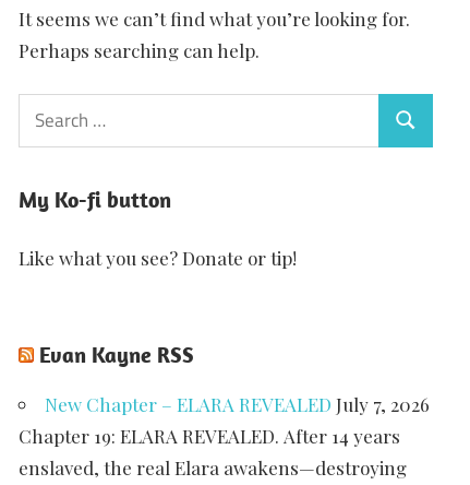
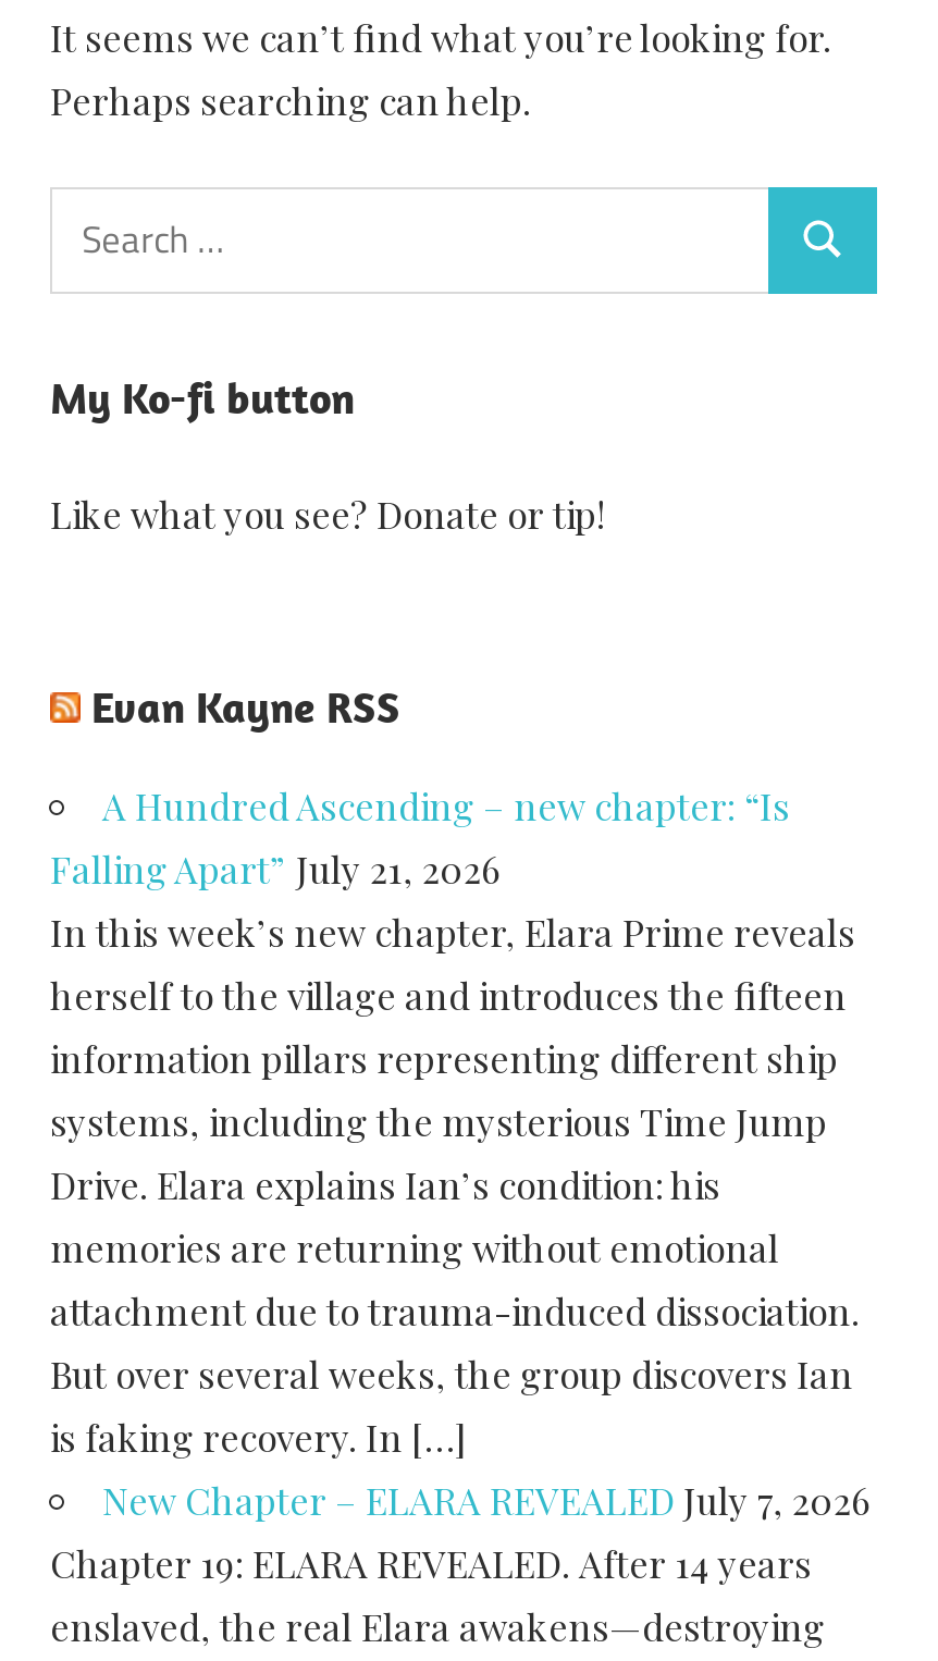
+ A Hundred Ascending – new chapter: “Is
+ Falling Apart” July 21, 2026
+ In this week’s new chapter, Elara Prime reveals
+ herself to the village and introduces the fifteen
+ information pillars representing different ship
+ systems, including the mysterious Time Jump
+ Drive. Elara explains Ian’s condition: his
+ memories are returning without emotional
+ attachment due to trauma-induced dissociation.
+ But over several weeks, the group discovers Ian
+ is faking recovery. In […]
